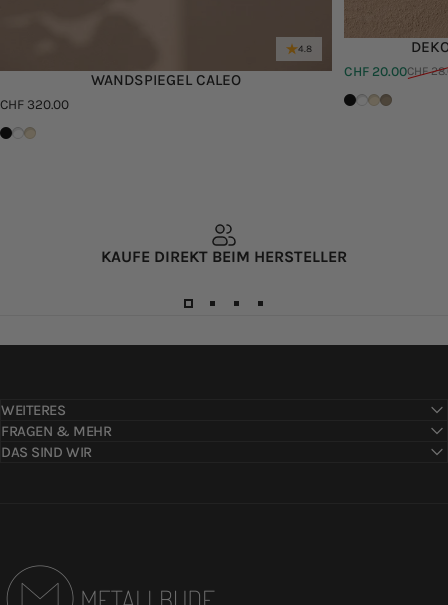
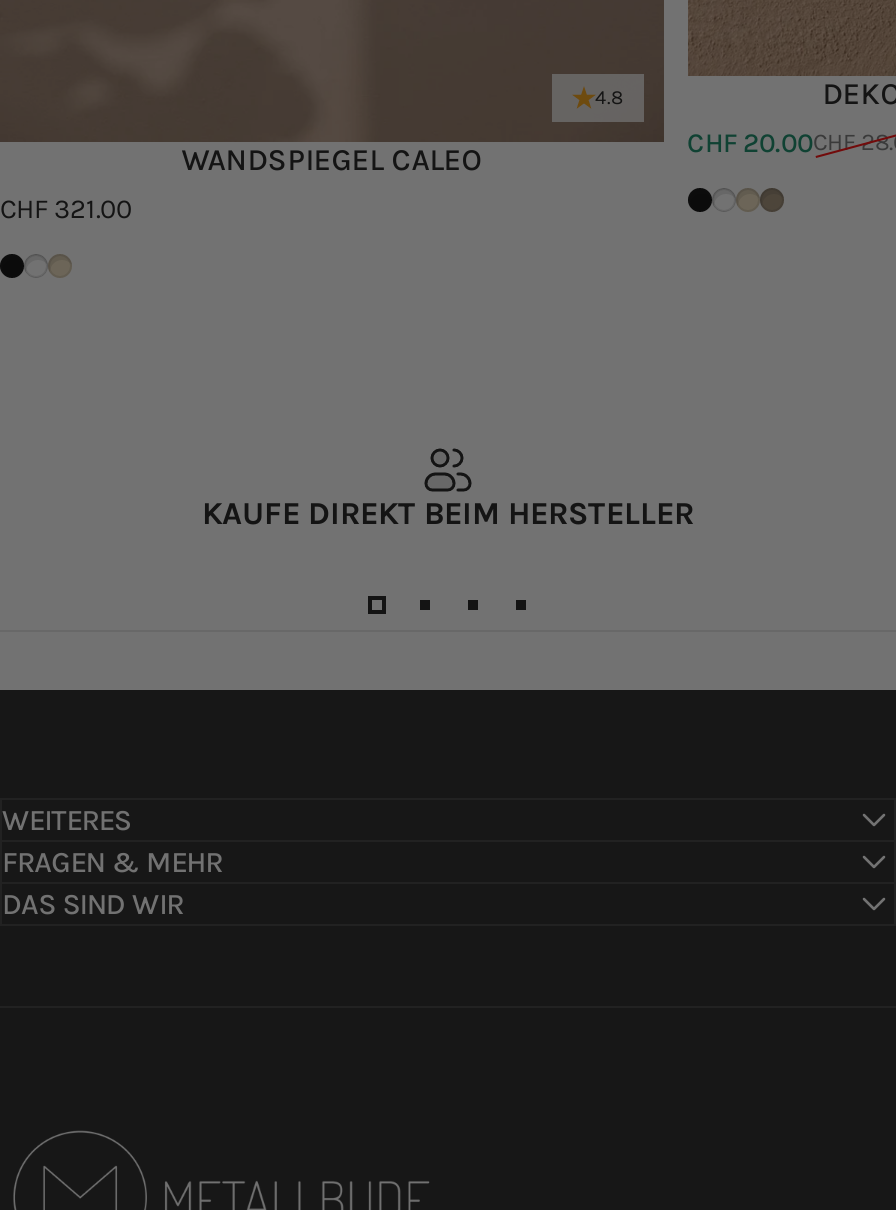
- CHF 320.00
+ CHF 321.00
